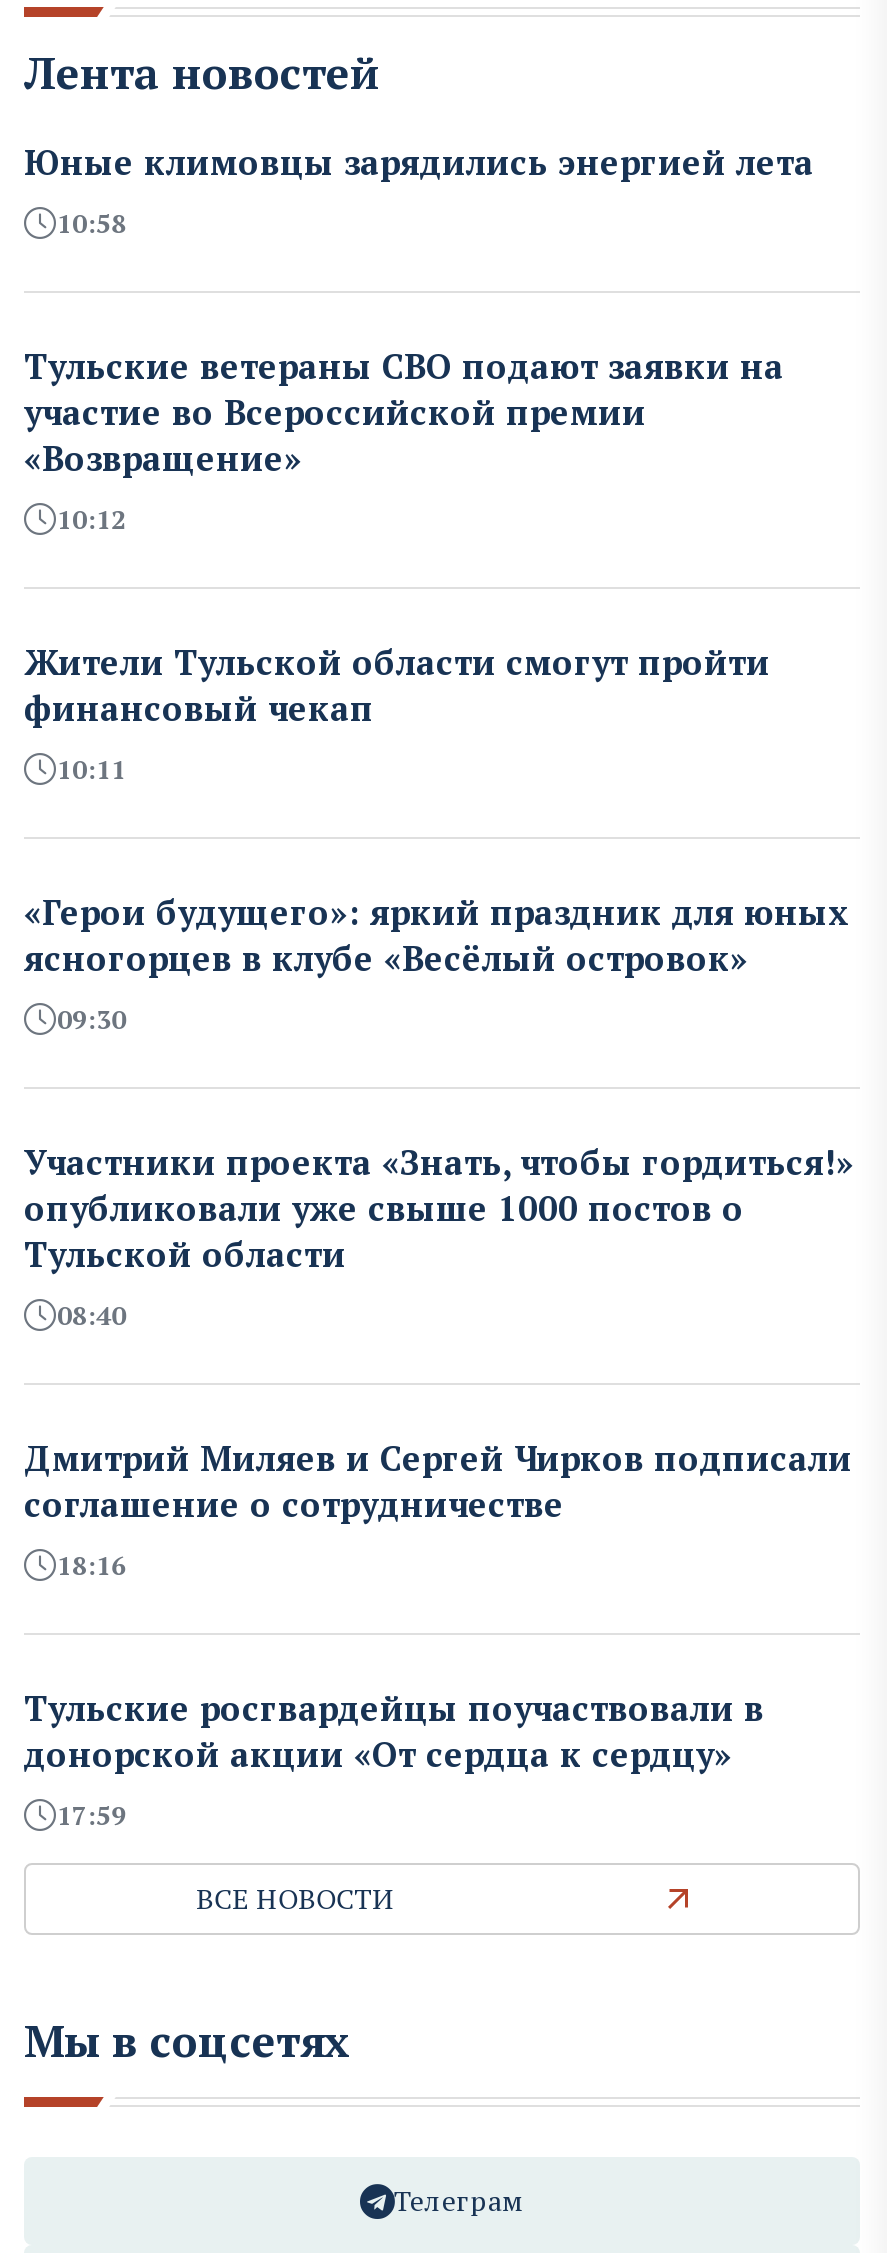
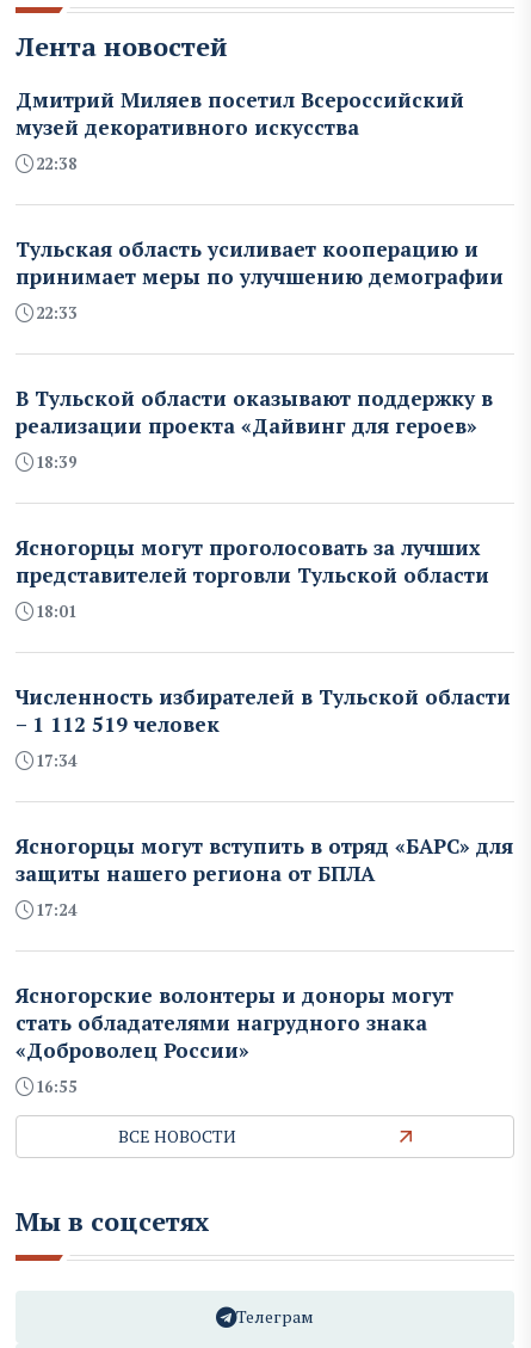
- Юные климовцы зарядились энергией лета
- 10:58
+ Дмитрий Миляев посетил Всероссийский
+ музей декоративного искусства
+ 22:38

- Тульские ветераны СВО подают заявки на
- участие во Всероссийской премии
- «Возвращение»
- 10:12
+ Тульская область усиливает кооперацию и
+ принимает меры по улучшению демографии
+ 22:33

- Жители Тульской области смогут пройти
- финансовый чекап
- 10:11
+ В Тульской области оказывают поддержку в
+ реализации проекта «Дайвинг для героев»
+ 18:39

- «Герои будущего»: яркий праздник для юных
- ясногорцев в клубе «Весёлый островок»
- 09:30
+ Ясногорцы могут проголосовать за лучших
+ представителей торговли Тульской области
+ 18:01

- Участники проекта «Знать, чтобы гордиться!»
- опубликовали уже свыше 1000 постов о
- Тульской области
- 08:40
+ Численность избирателей в Тульской области
+ – 1 112 519 человек
+ 17:34

- Дмитрий Миляев и Сергей Чирков подписали
- соглашение о сотрудничестве
- 18:16
+ Ясногорцы могут вступить в отряд «БАРС» для
+ защиты нашего региона от БПЛА
+ 17:24

- Тульские росгвардейцы поучаствовали в
- донорской акции «От сердца к сердцу»
- 17:59
+ Ясногорские волонтеры и доноры могут
+ стать обладателями нагрудного знака
+ «Доброволец России»
+ 16:55
